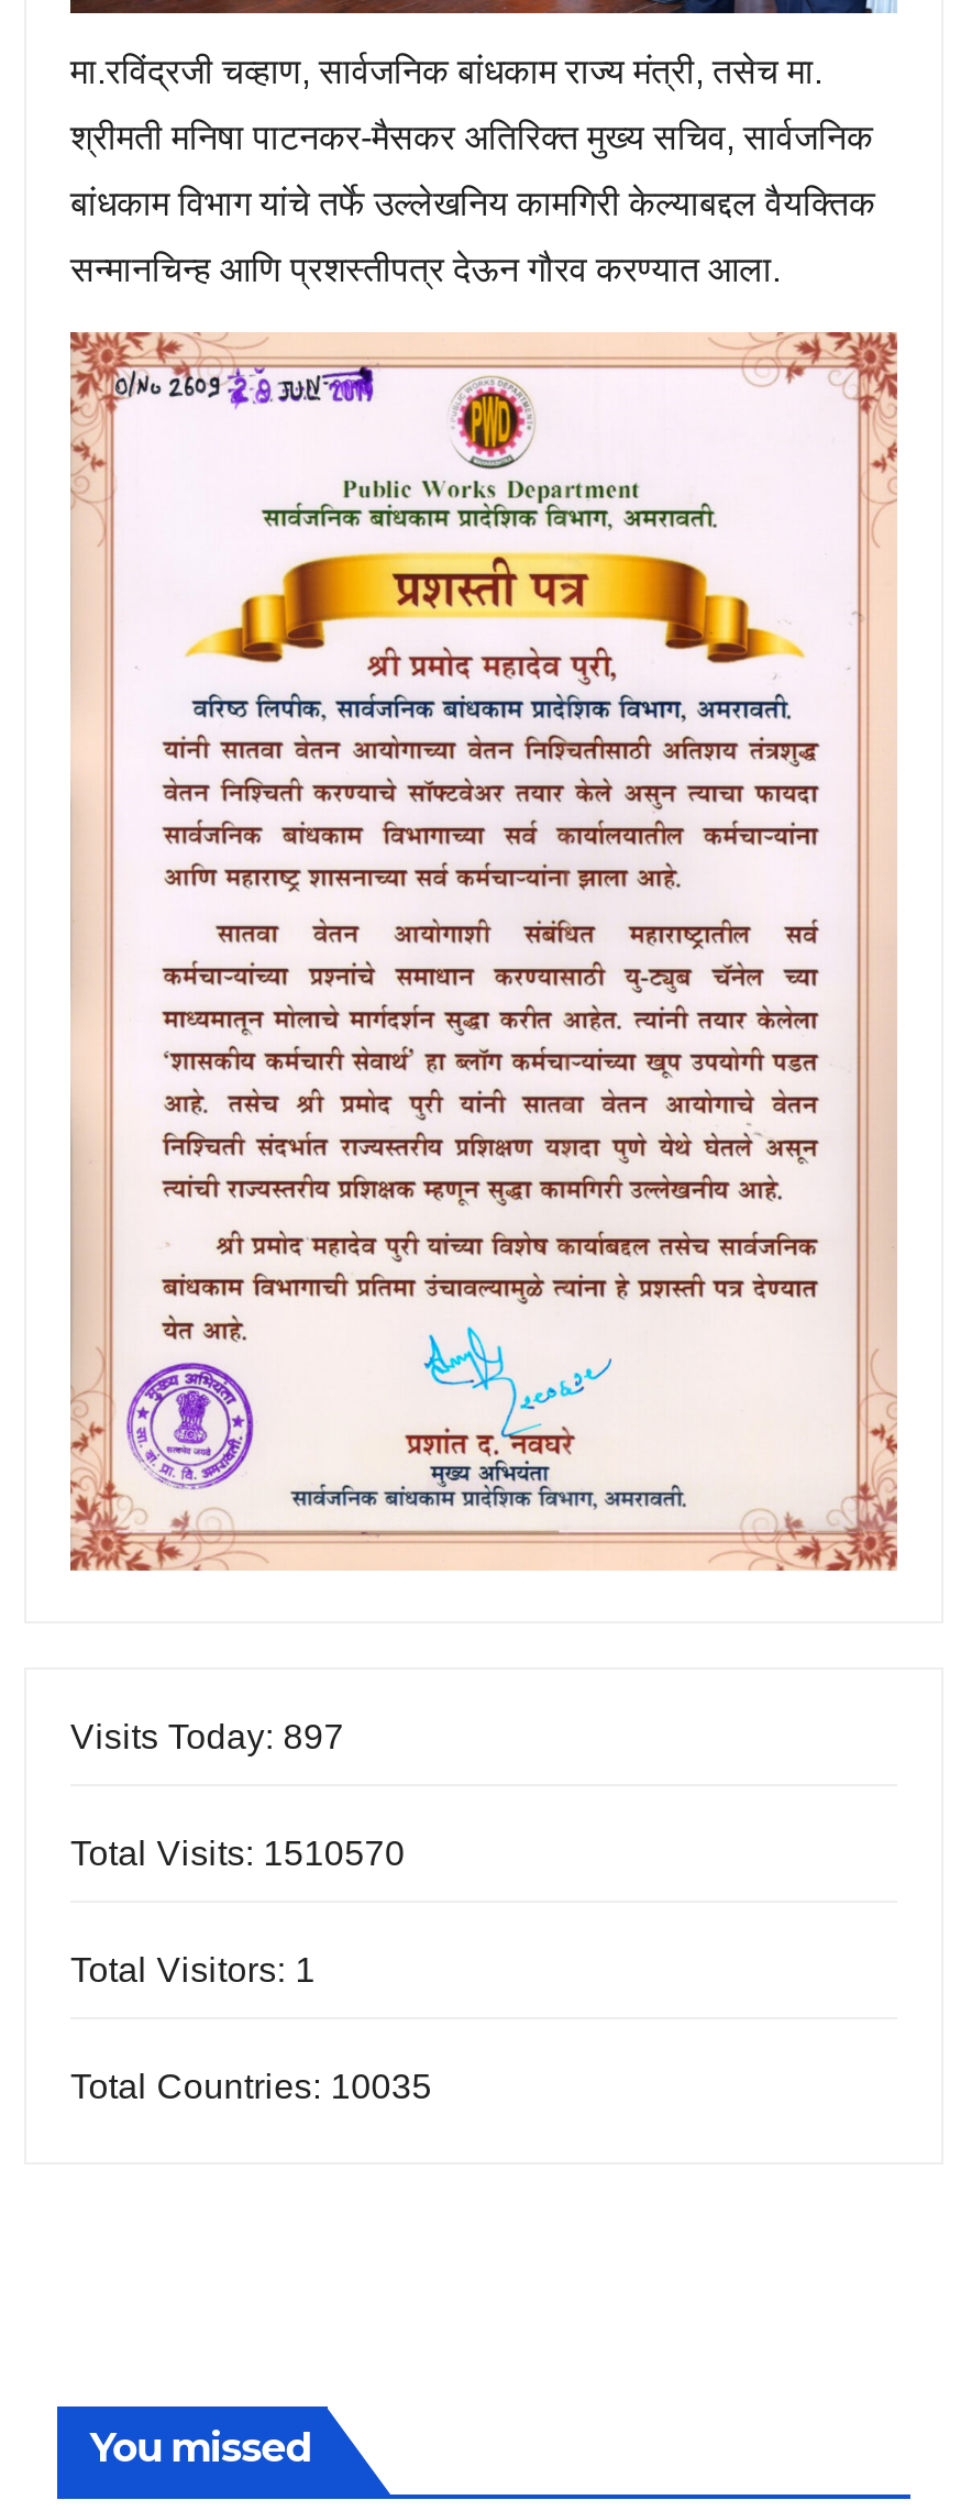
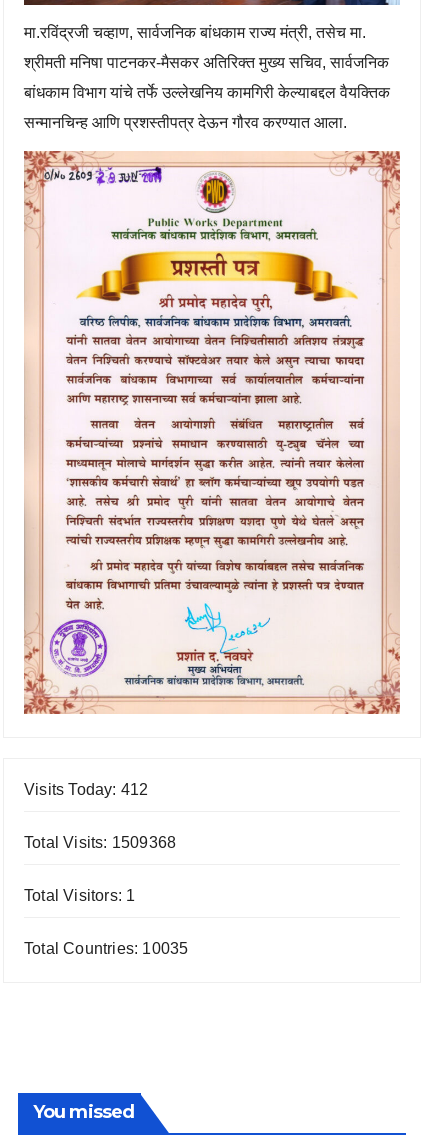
- Visits Today: 897
+ Visits Today: 412

- Total Visits: 1510570
+ Total Visits: 1509368
